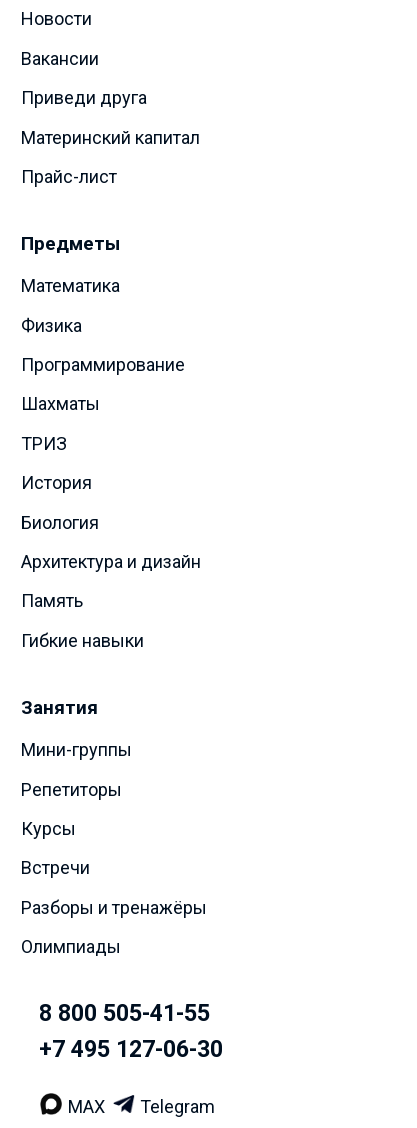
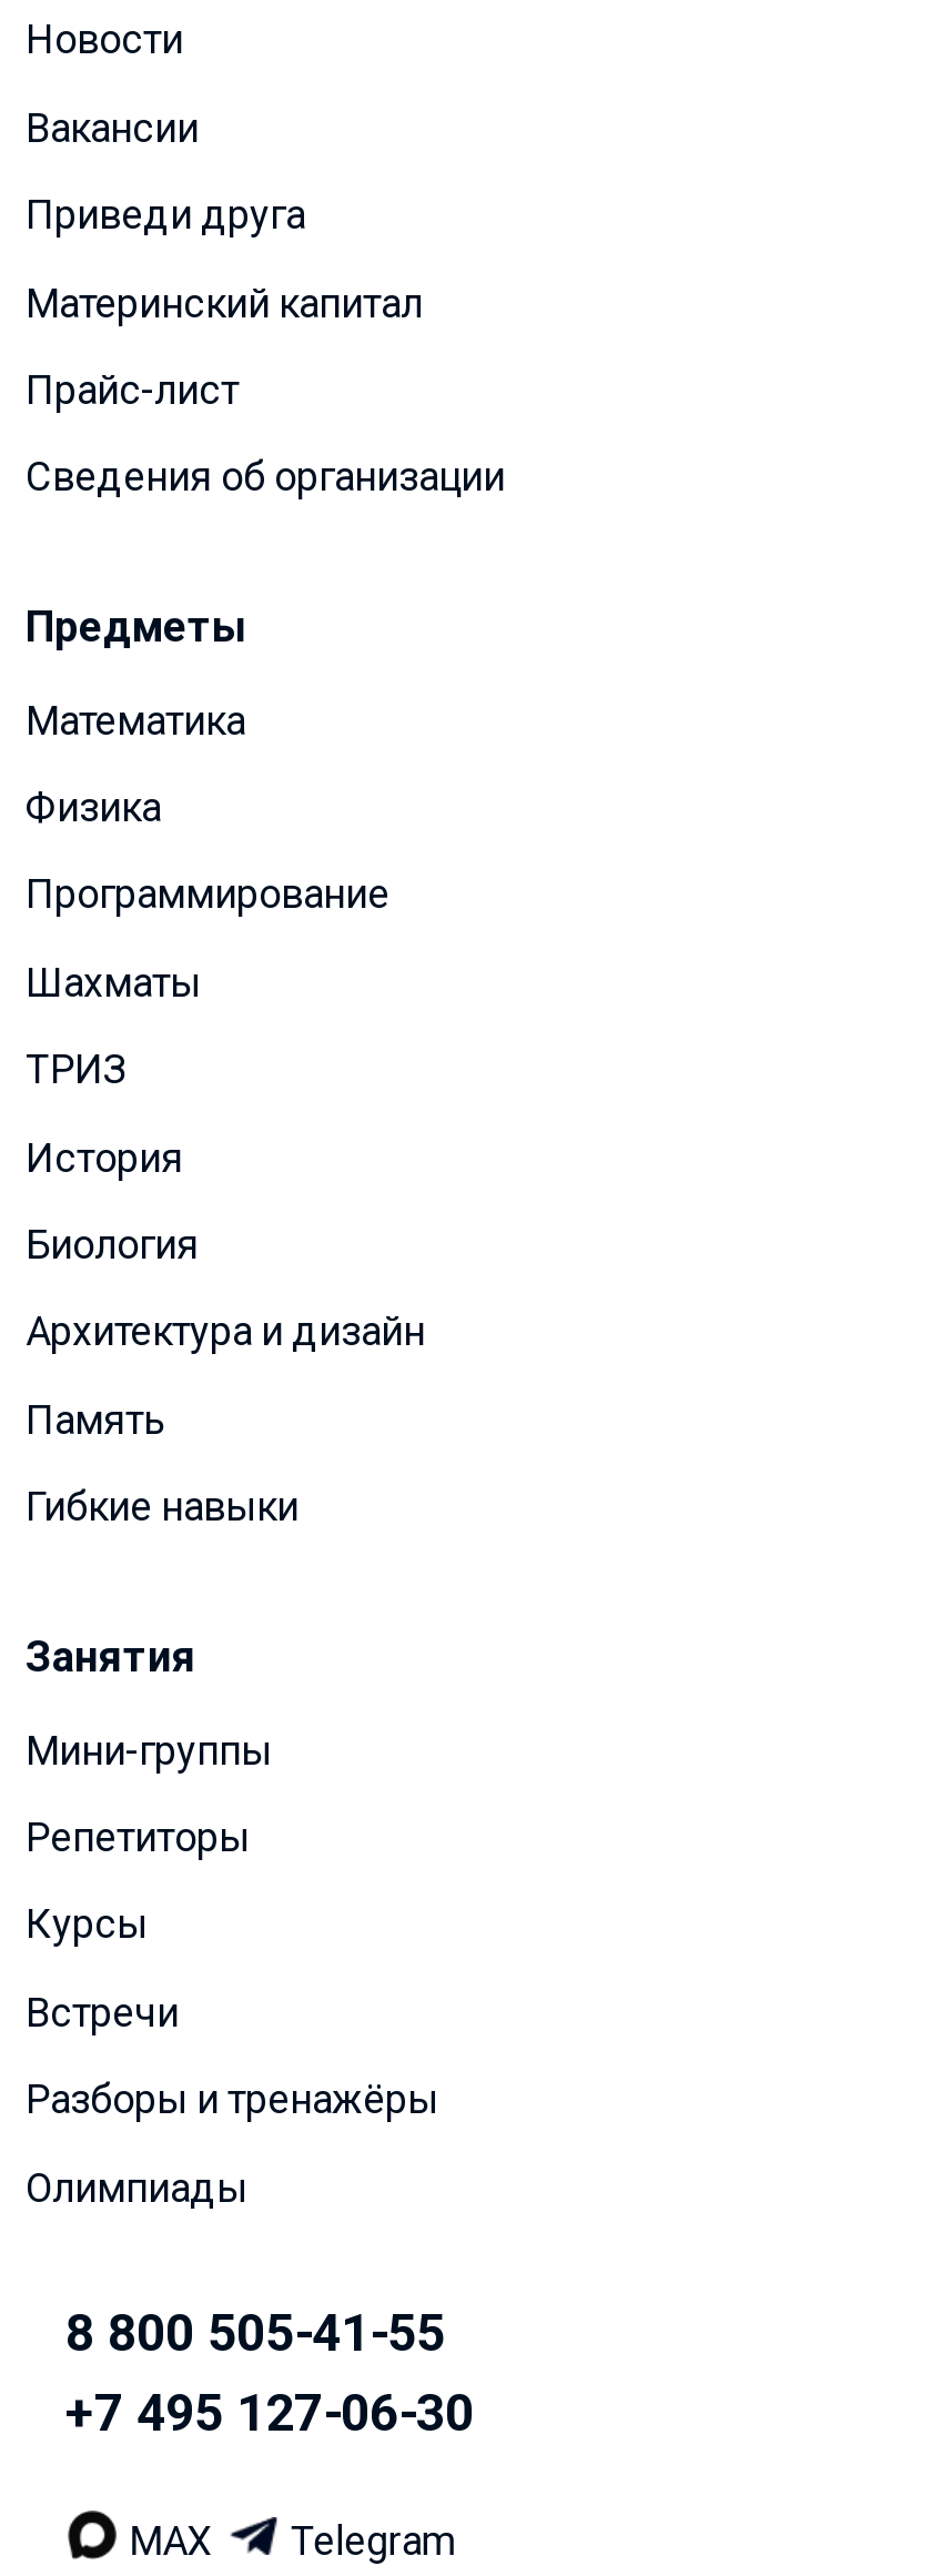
+ Сведения об организации
